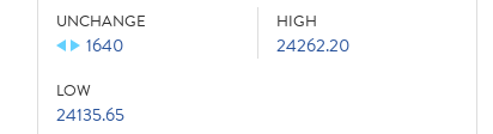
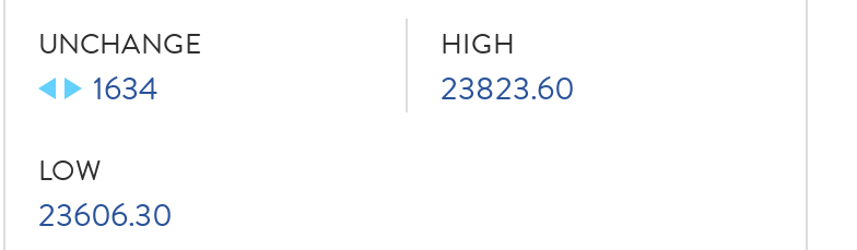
- 1640
+ 1634

- 24262.20
+ 23823.60

- 24135.65
+ 23606.30
